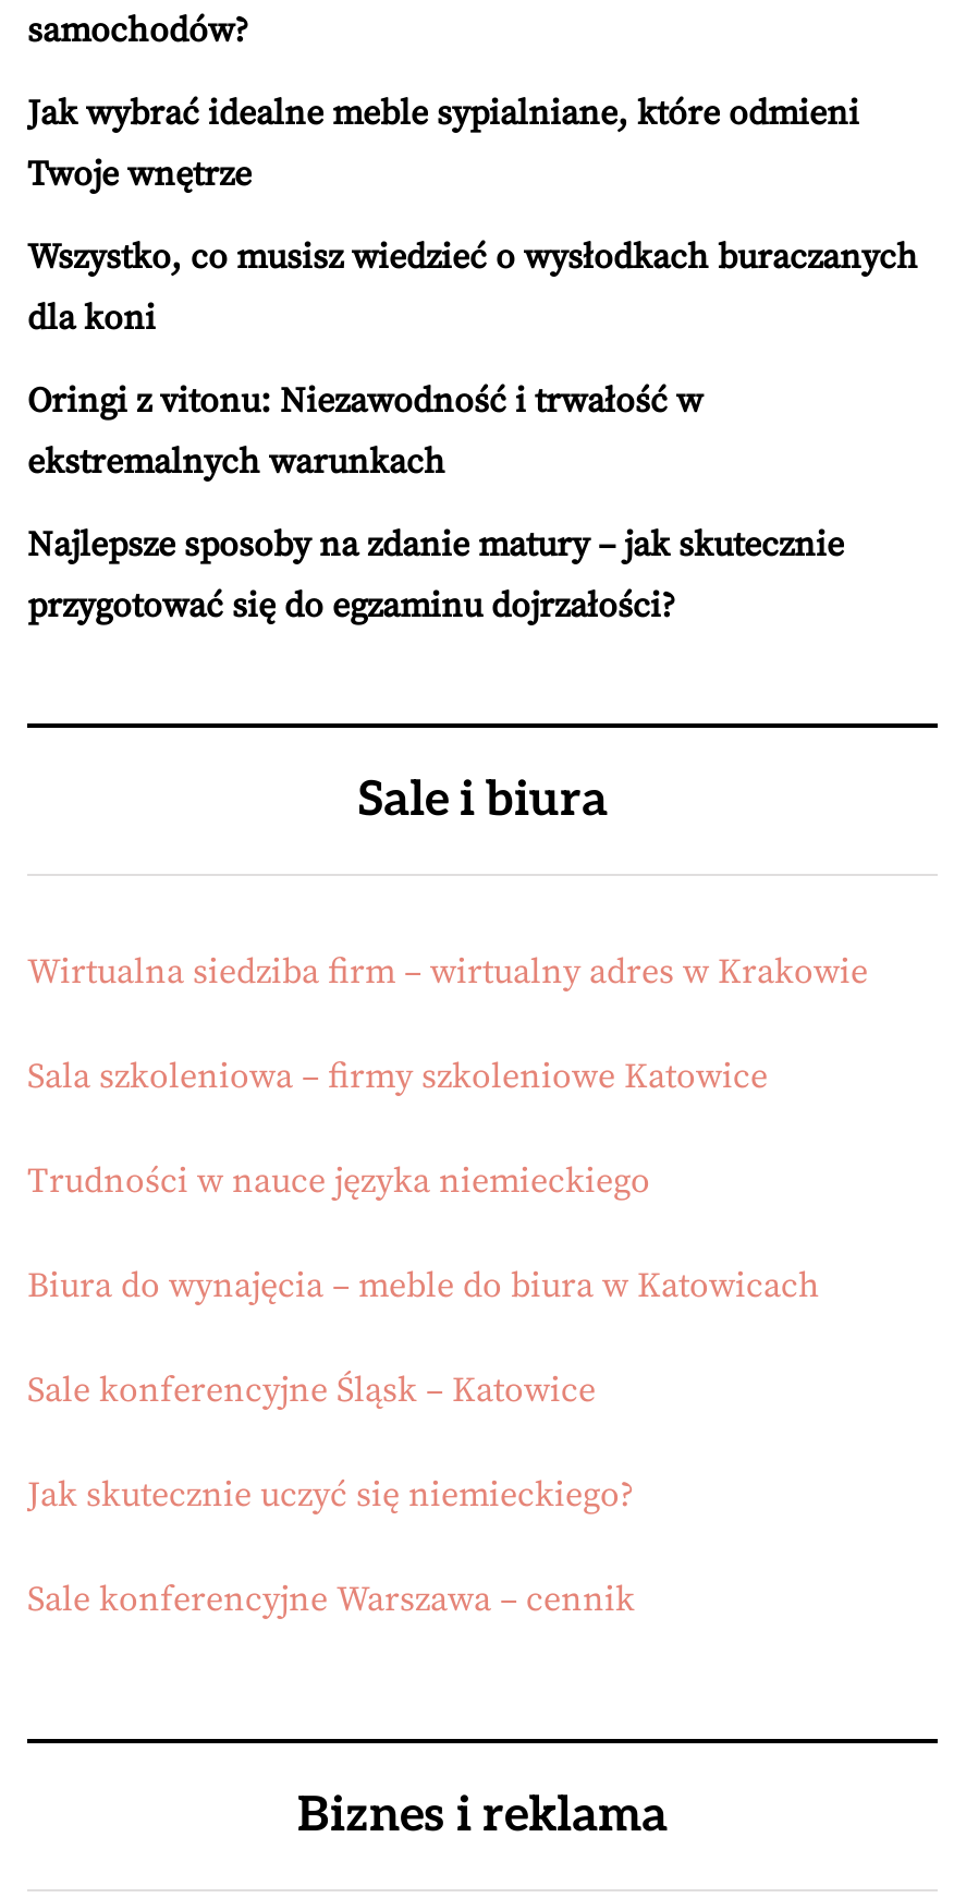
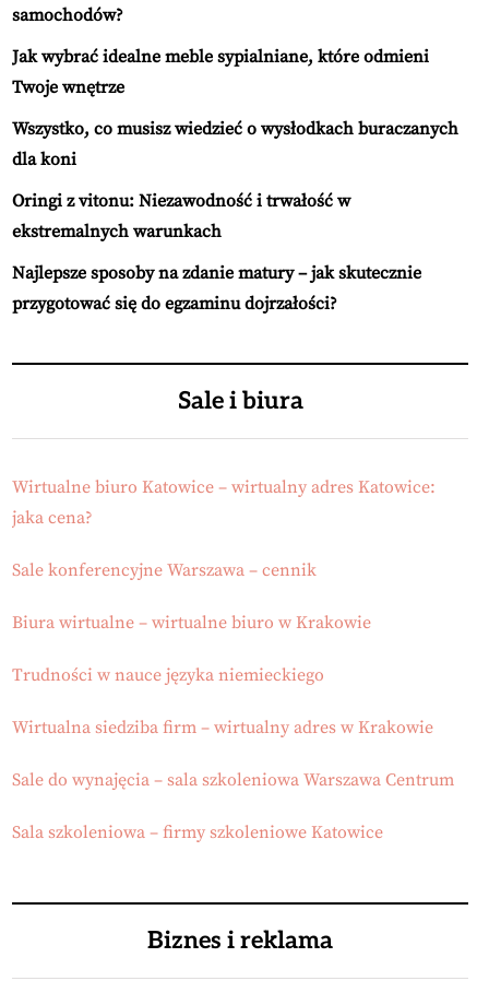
moved down: Trudności w nauce języka niemieckiego | Wirtualna siedziba firm – wirtualny adres w Krakowie

moved down: Sala szkoleniowa – firmy szkoleniowe Katowice

- Biura do wynajęcia – meble do biura w Katowicach
- Sale konferencyjne Śląsk – Katowice
- Jak skutecznie uczyć się niemieckiego?
+ Wirtualne biuro Katowice – wirtualny adres Katowice:
+ jaka cena?

moved up: Sale konferencyjne Warszawa – cennik

+ Biura wirtualne – wirtualne biuro w Krakowie
+ Sale do wynajęcia – sala szkoleniowa Warszawa Centrum
